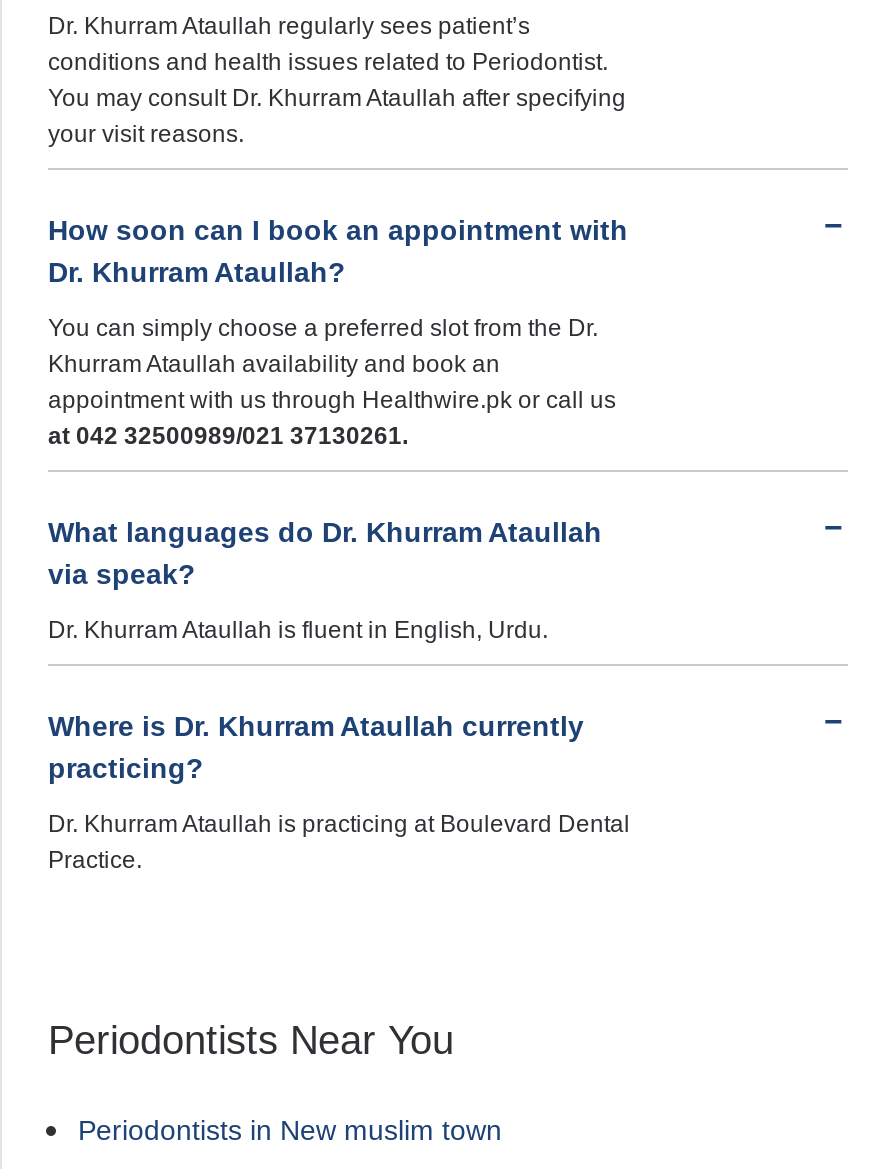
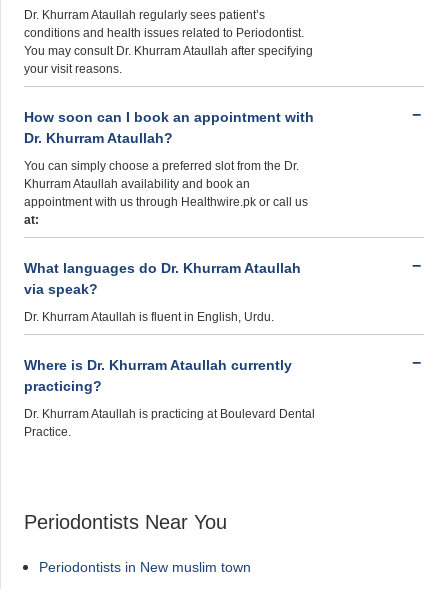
- at 042 32500989/021 37130261.
+ at:
